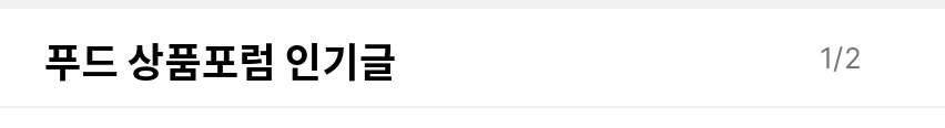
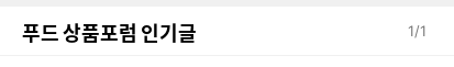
- 1/2
+ 1/1
